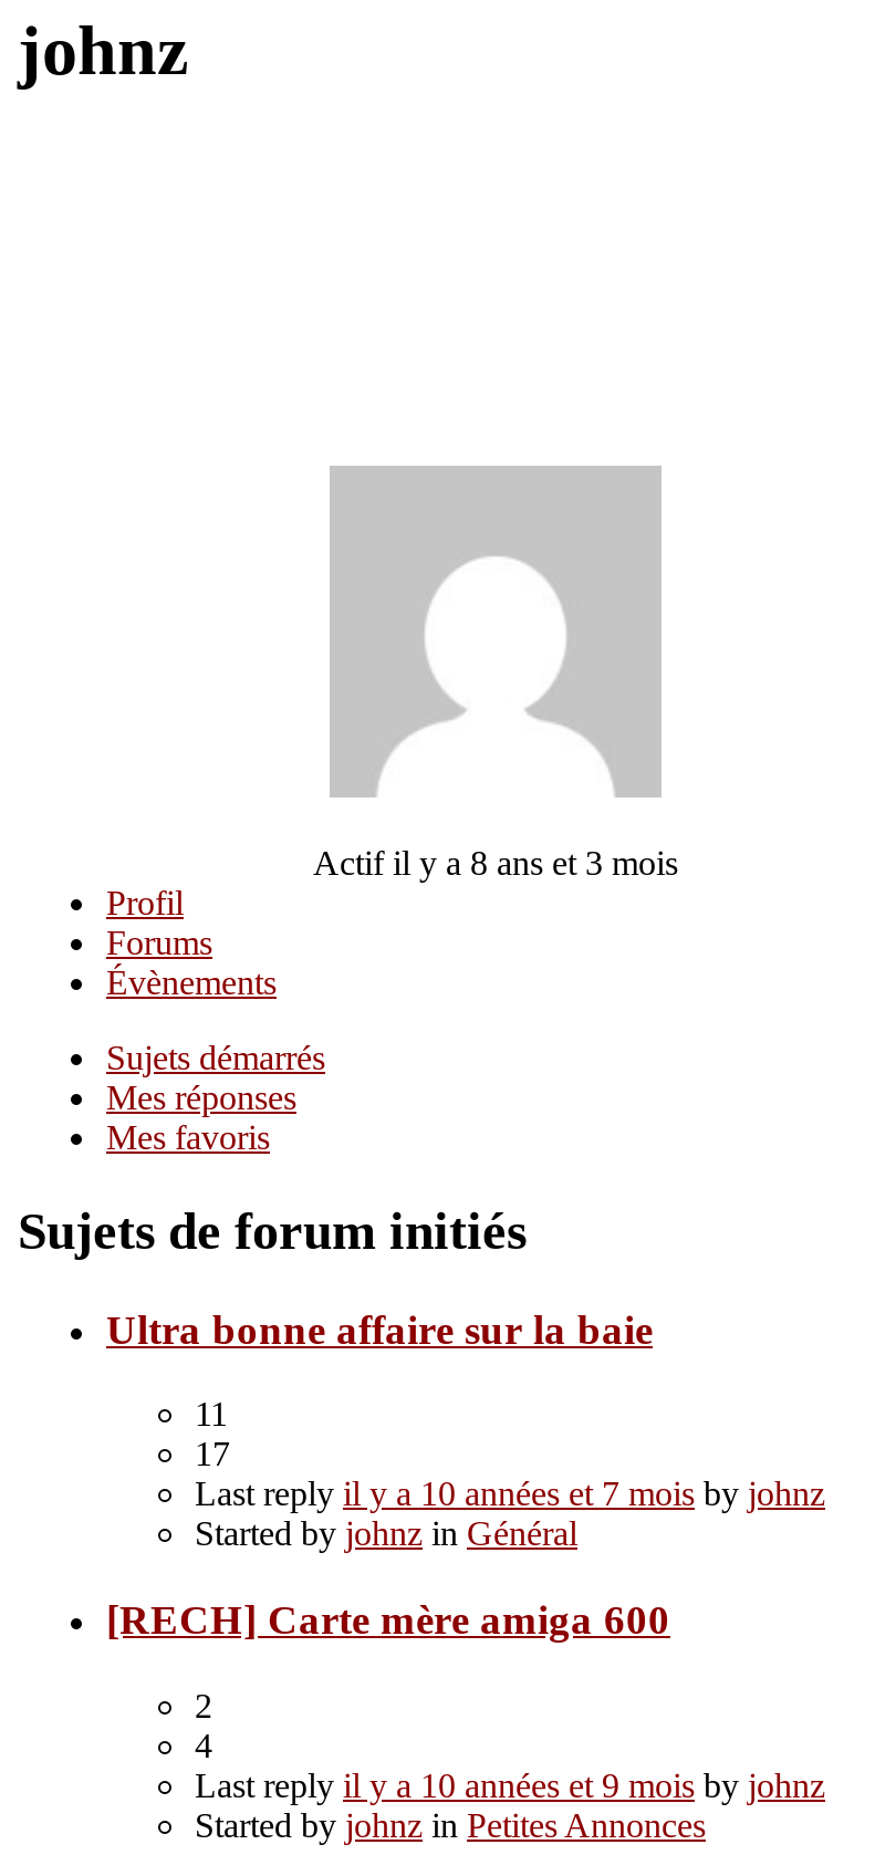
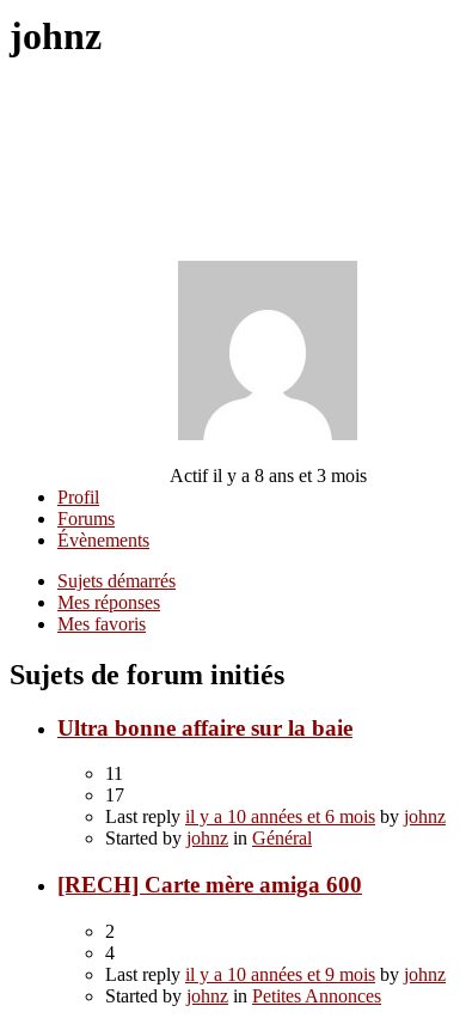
- Last reply il y a 10 années et 7 mois by johnz
+ Last reply il y a 10 années et 6 mois by johnz
